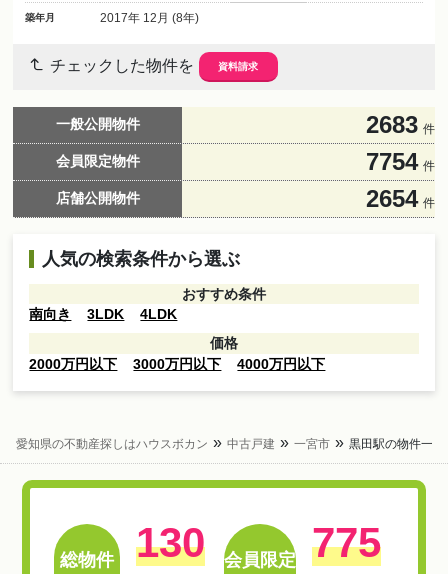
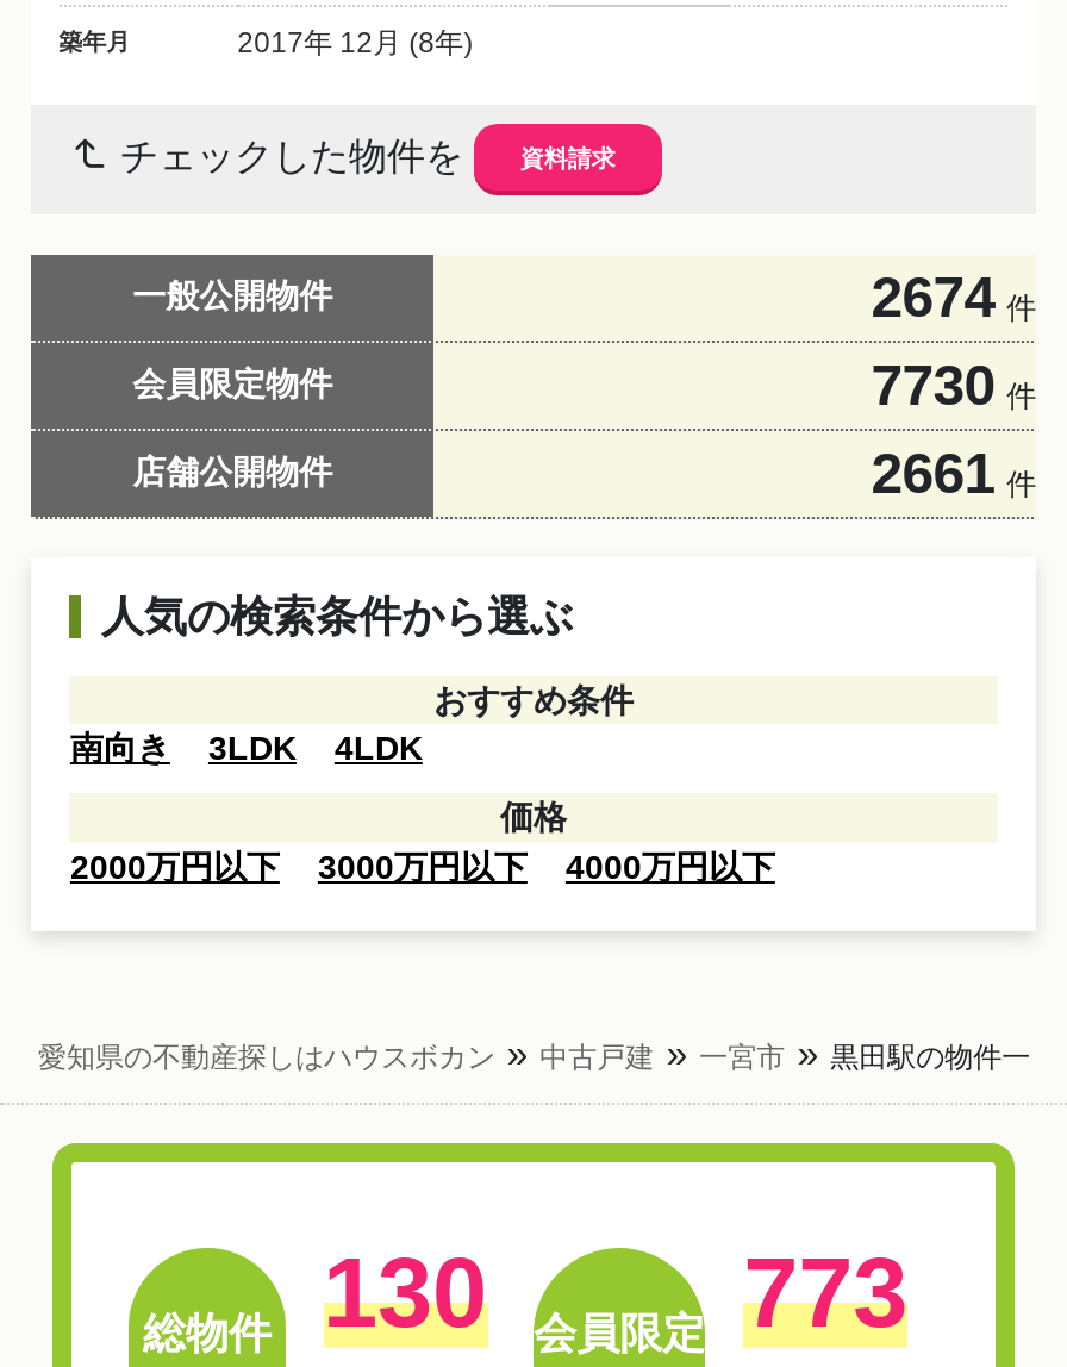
- 2683 件
+ 2674 件

- 7754 件
+ 7730 件

- 2654 件
+ 2661 件

- 775
+ 773
